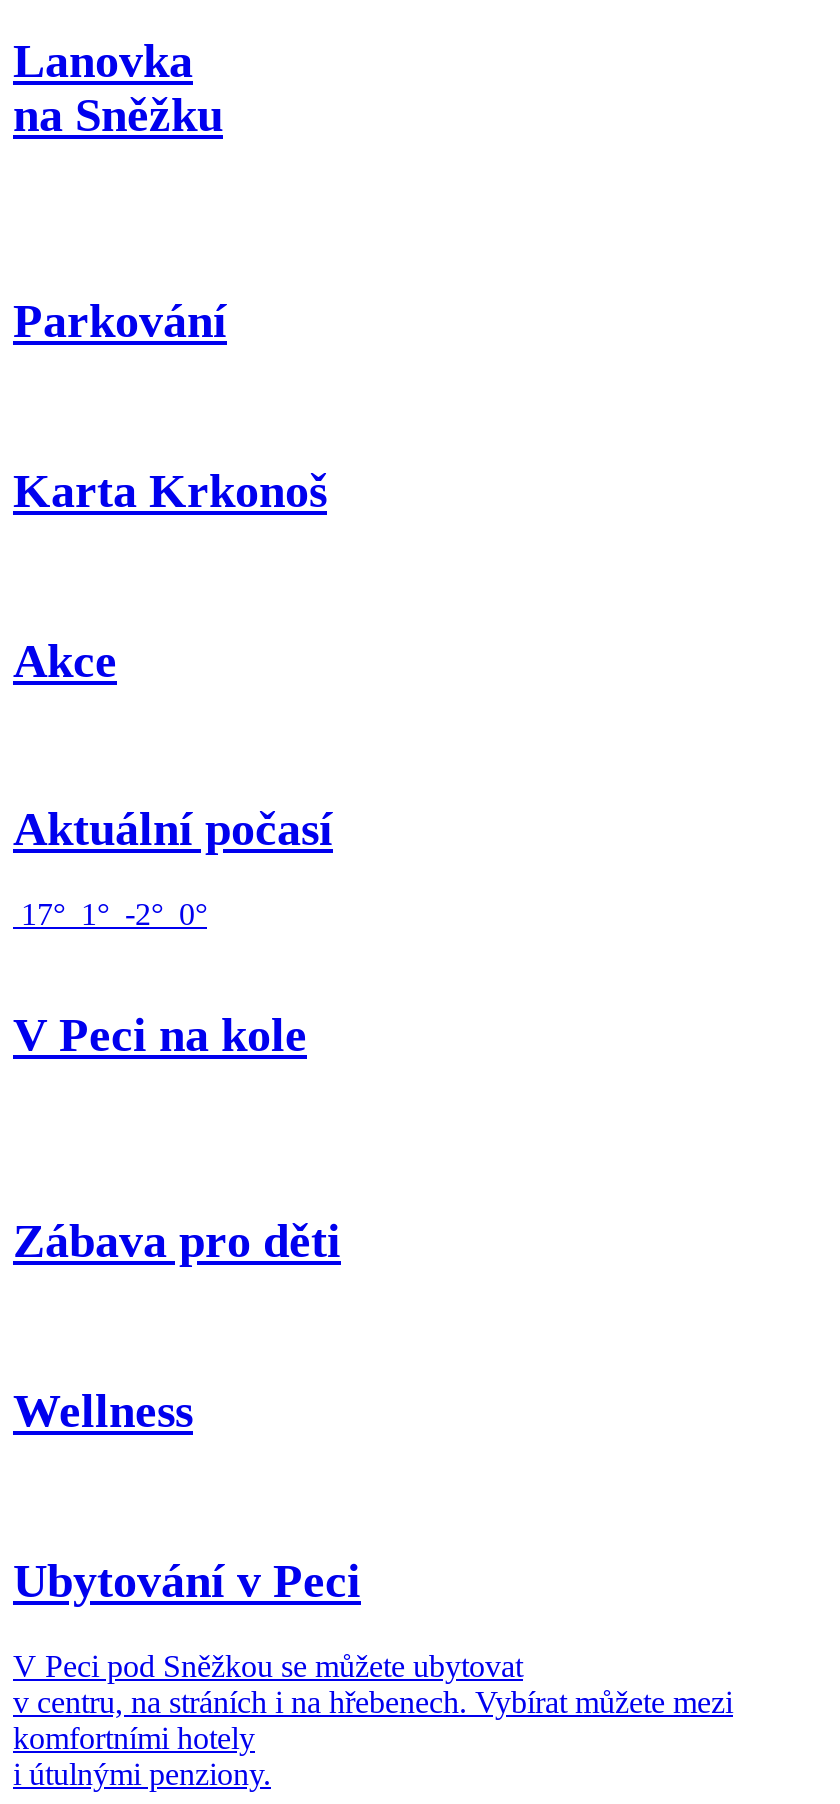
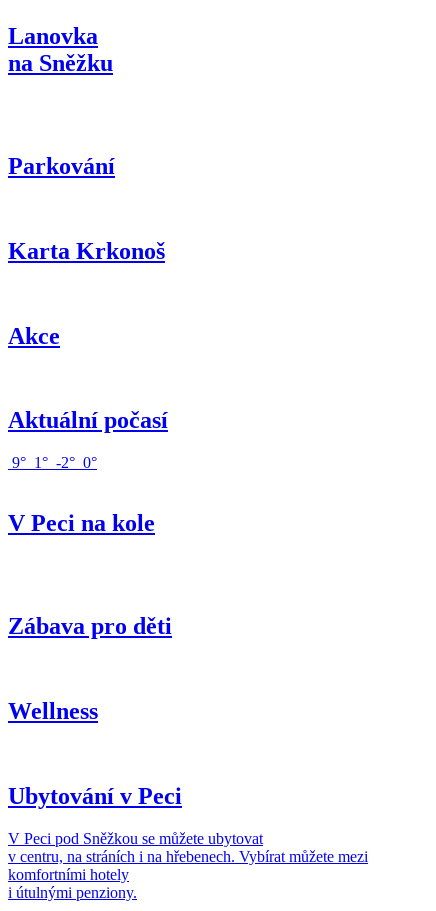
- 17° 1° -2° 0°
+ 9° 1° -2° 0°
